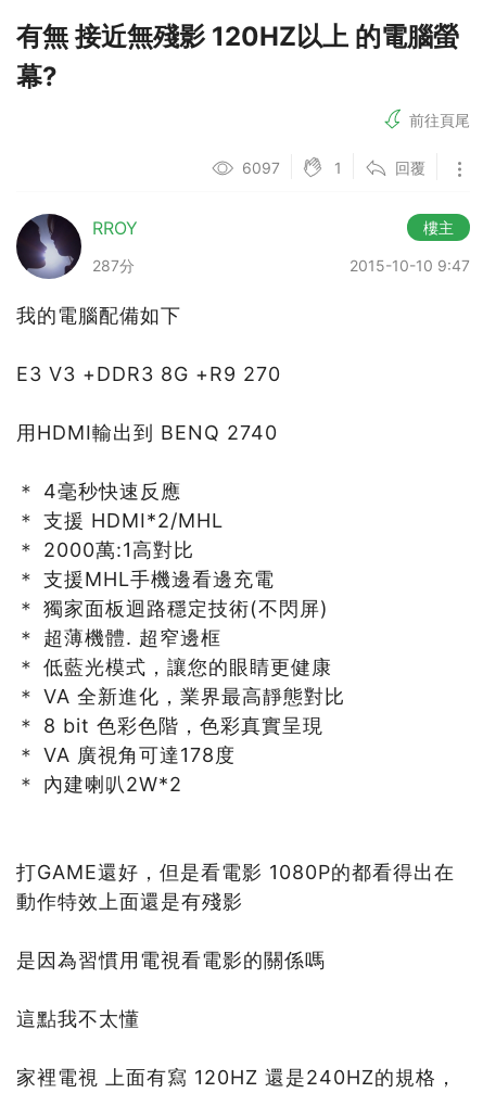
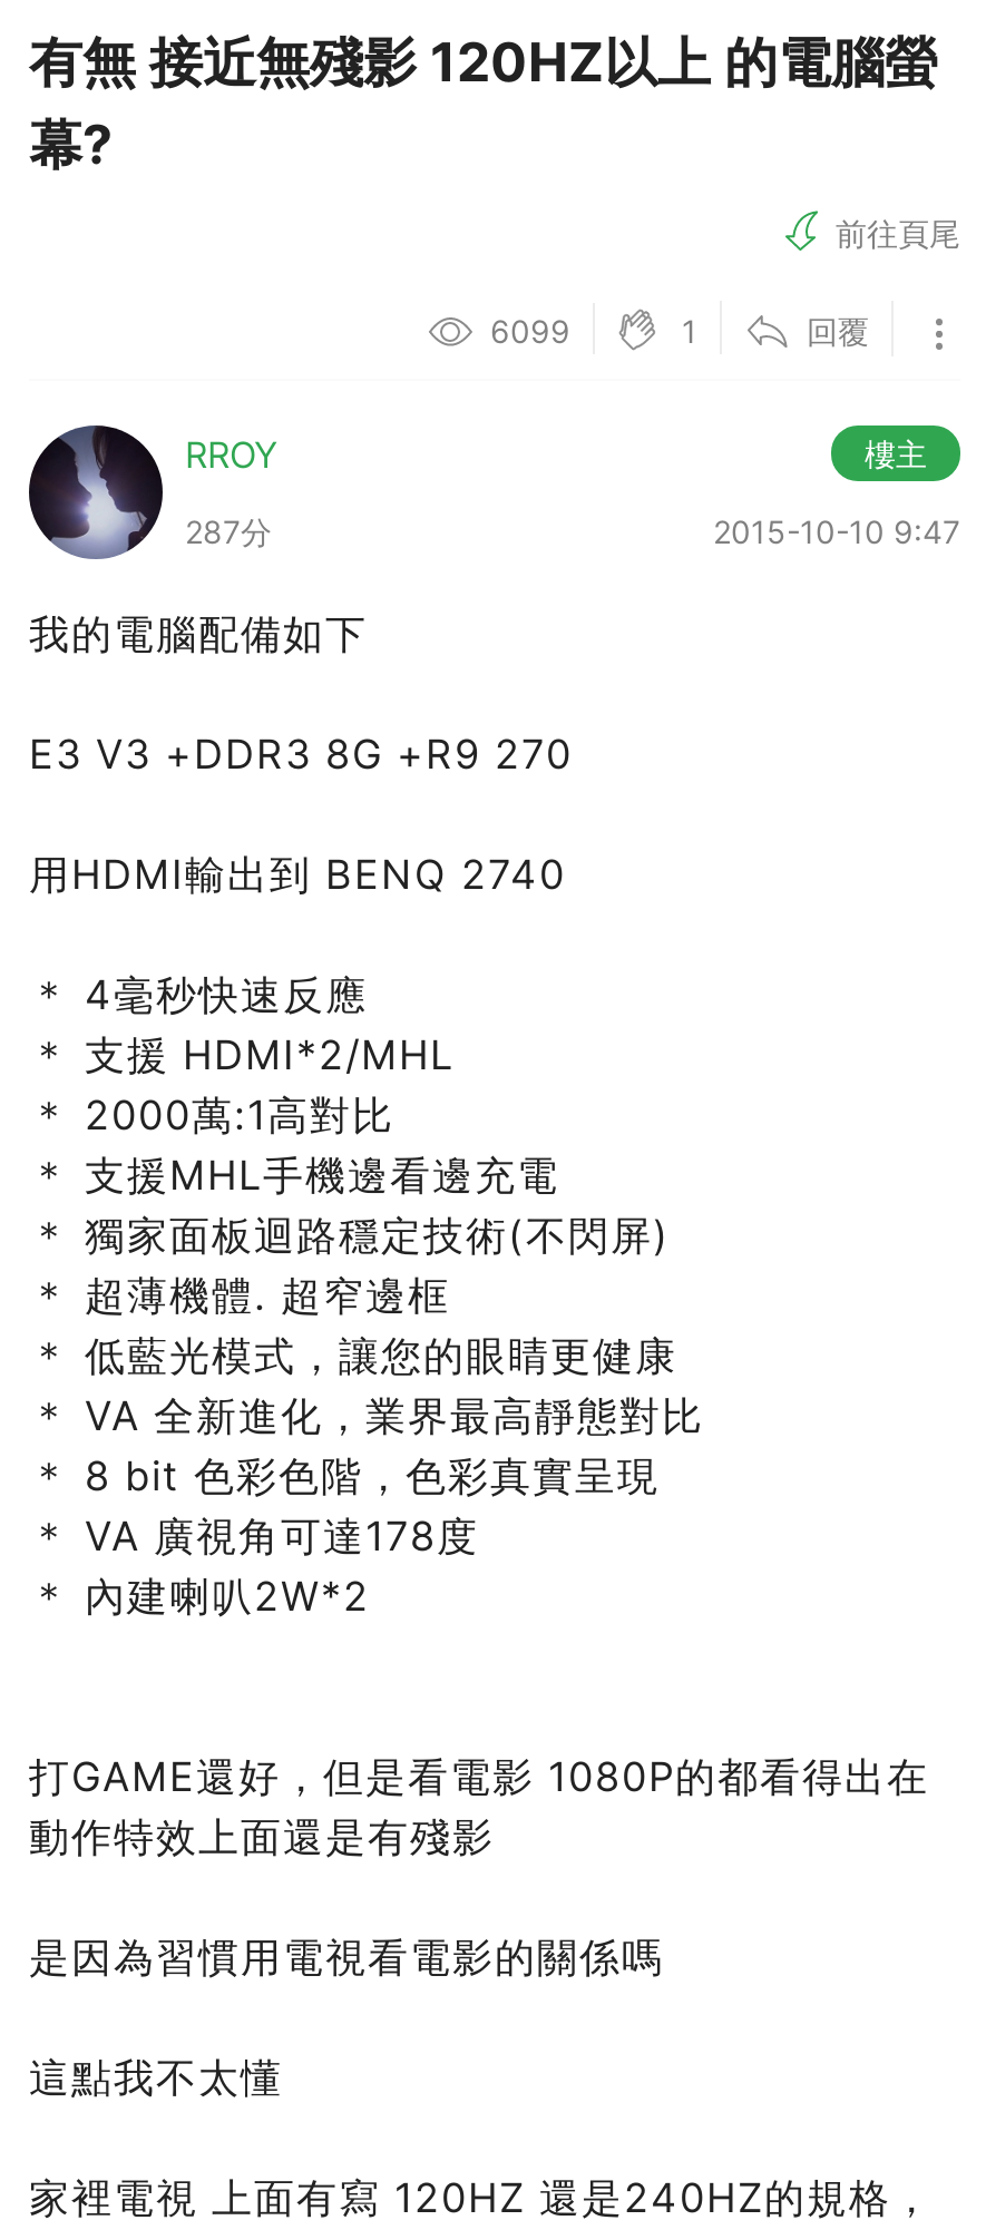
- 6097
+ 6099
